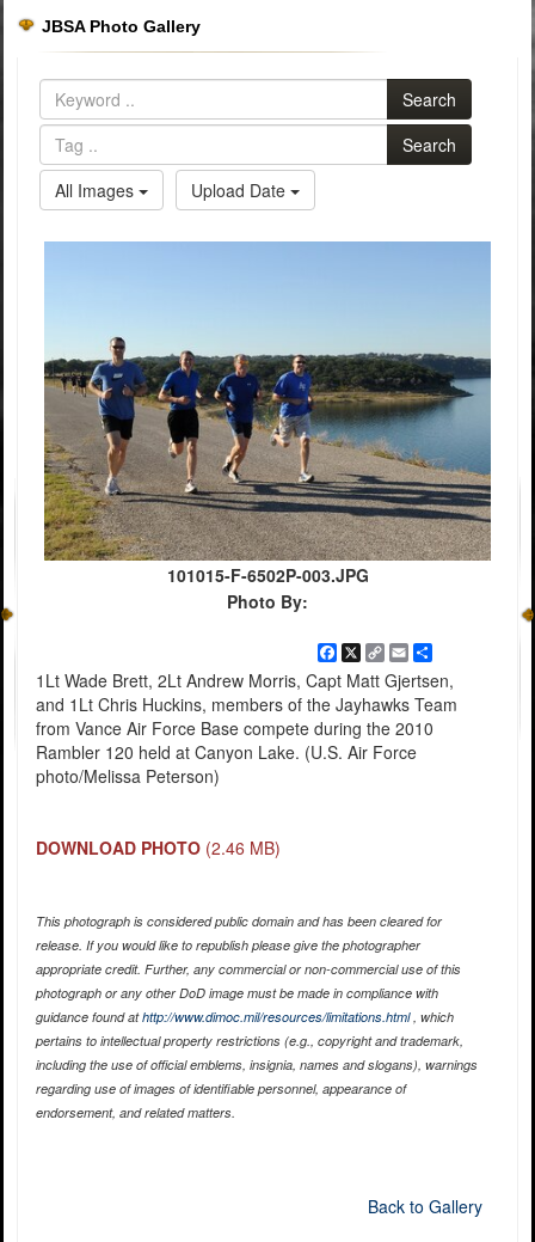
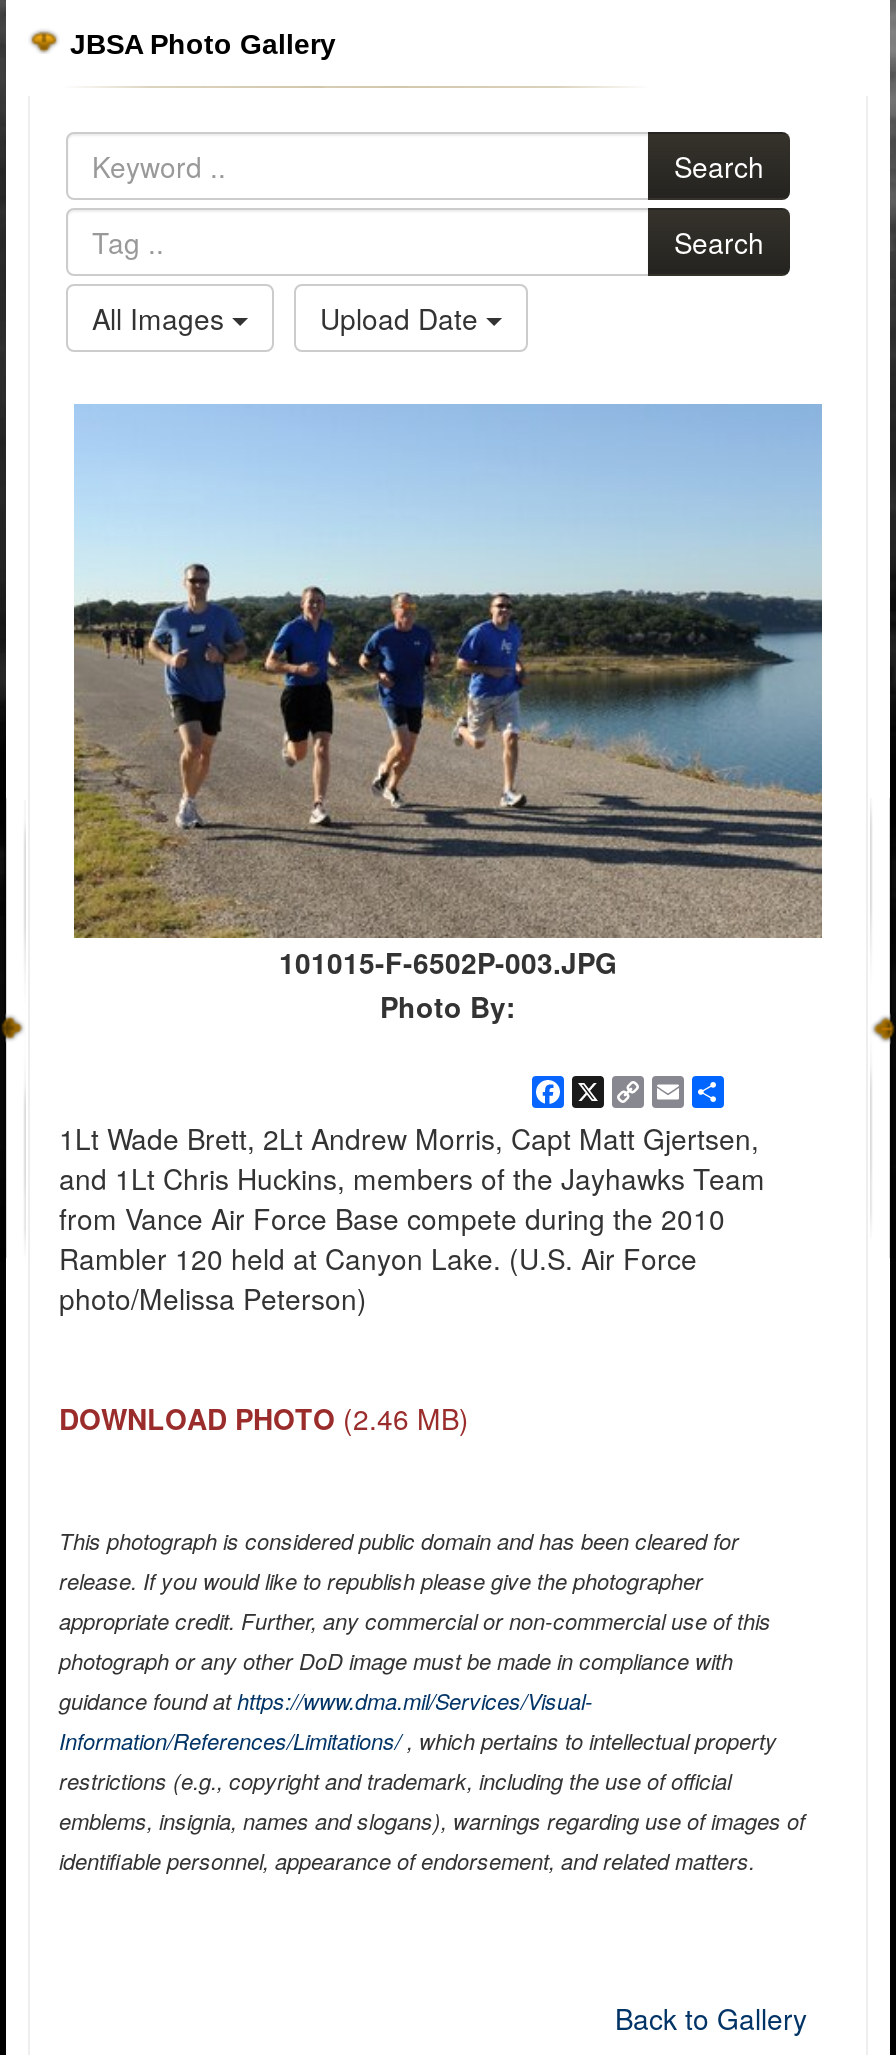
- guidance found athttp://www.dimoc.mil/resources/limitations.html, which
- pertains to intellectual property restrictions (e.g., copyright and trademark,
- including the use of official emblems, insignia, names and slogans), warnings
- regarding use of images of identifiable personnel, appearance of
- endorsement, and related matters.
+ guidance found athttps://www.dma.mil/Services/Visual-
+ Information/References/Limitations/, which pertains to intellectual property
+ restrictions (e.g., copyright and trademark, including the use of official
+ emblems, insignia, names and slogans), warnings regarding use of images of
+ identifiable personnel, appearance of endorsement, and related matters.
